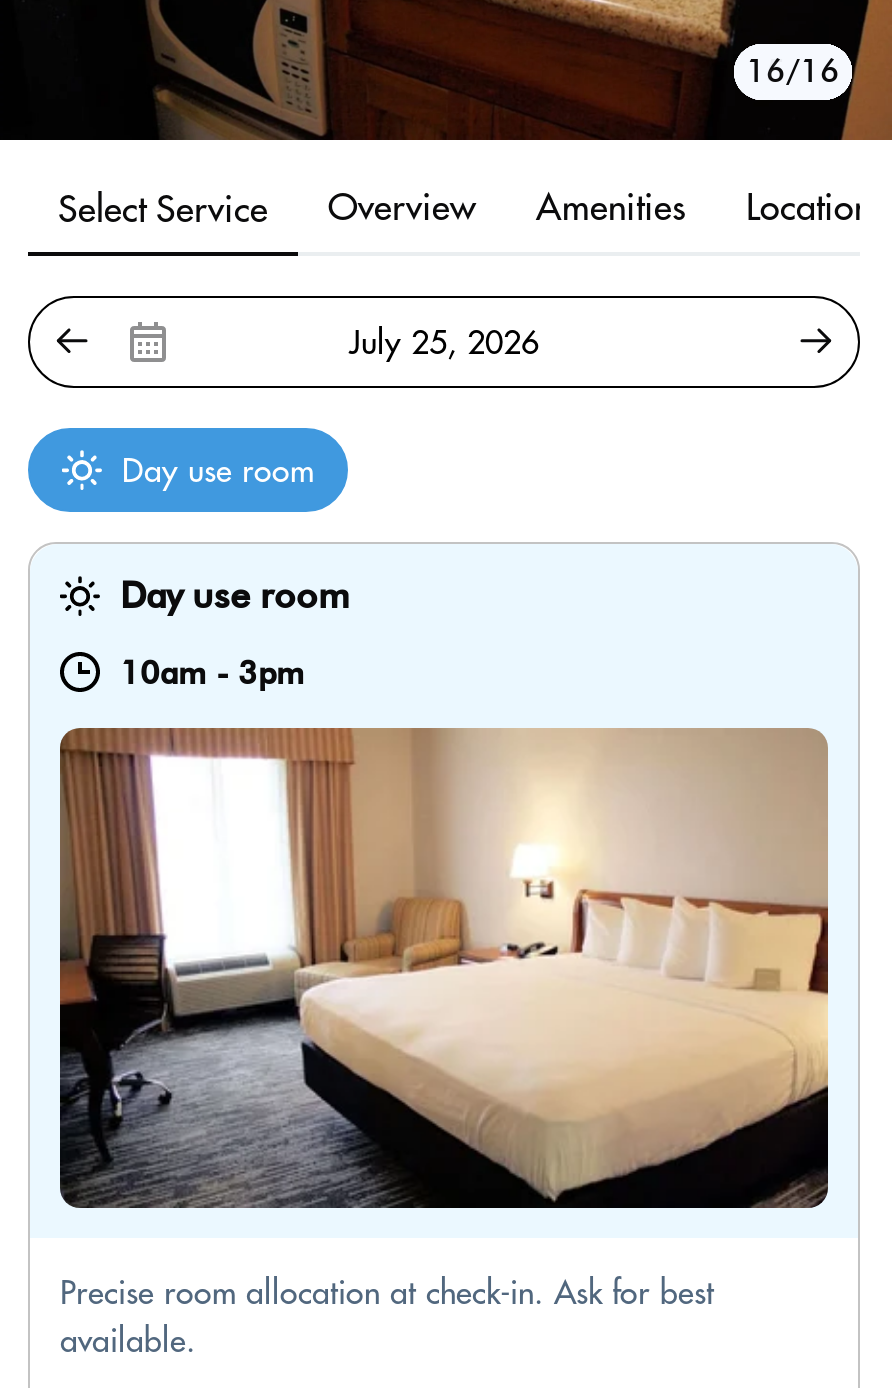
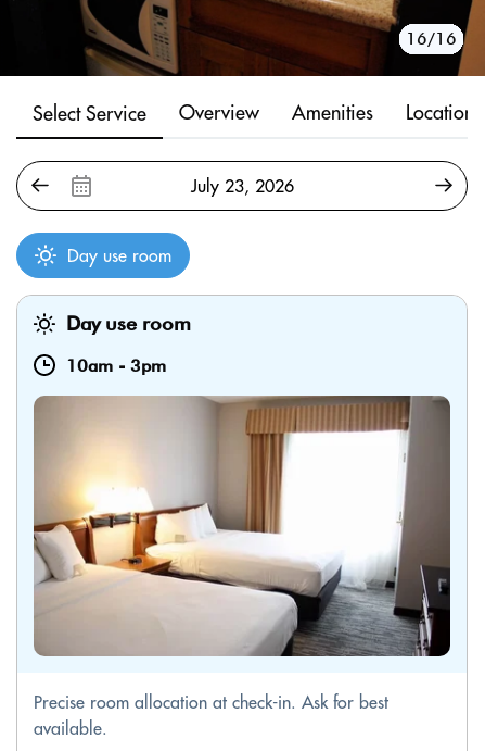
- [image]
+ [image]
